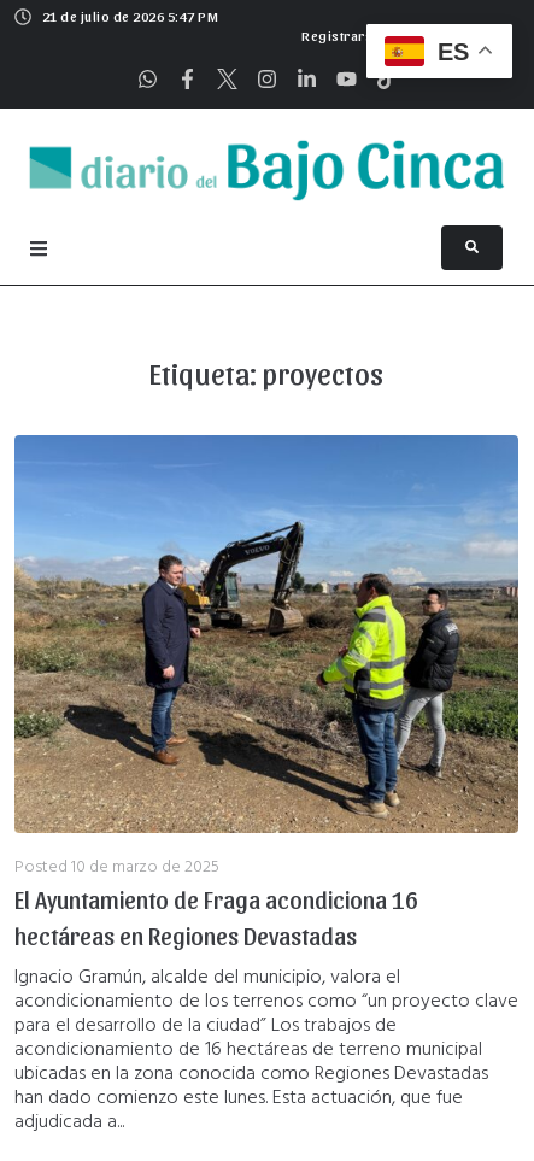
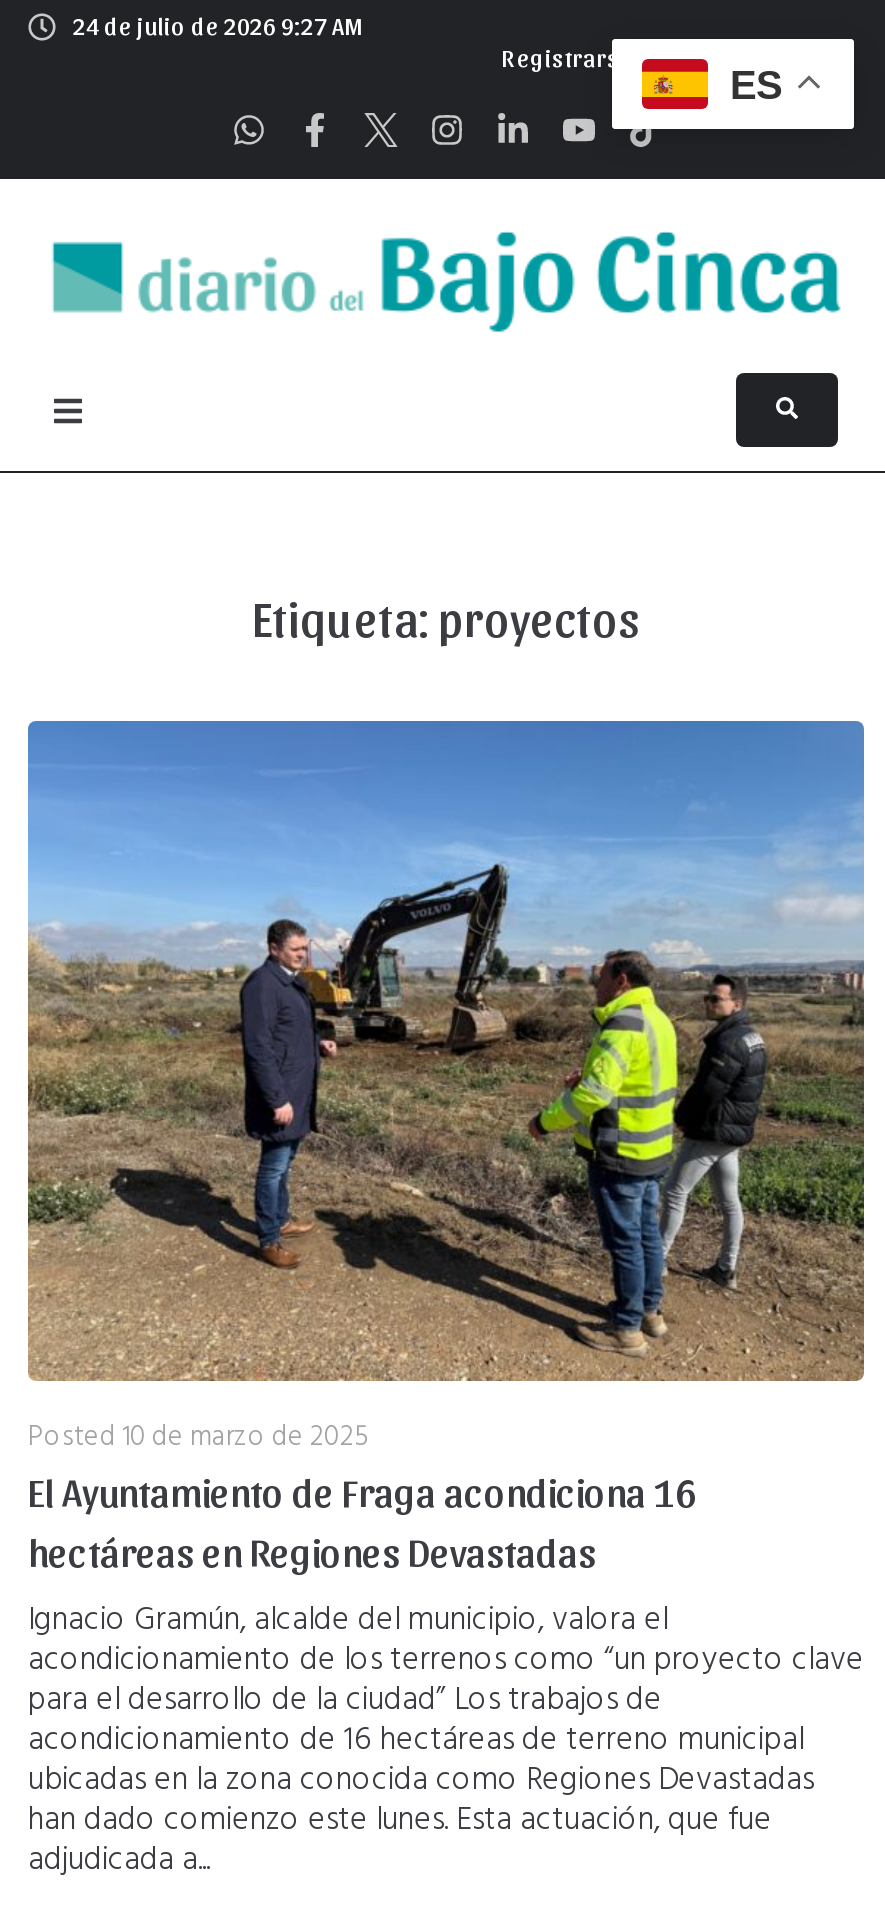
- 21 de julio de 2026 5:47 PM
+ 24 de julio de 2026 9:27 AM
